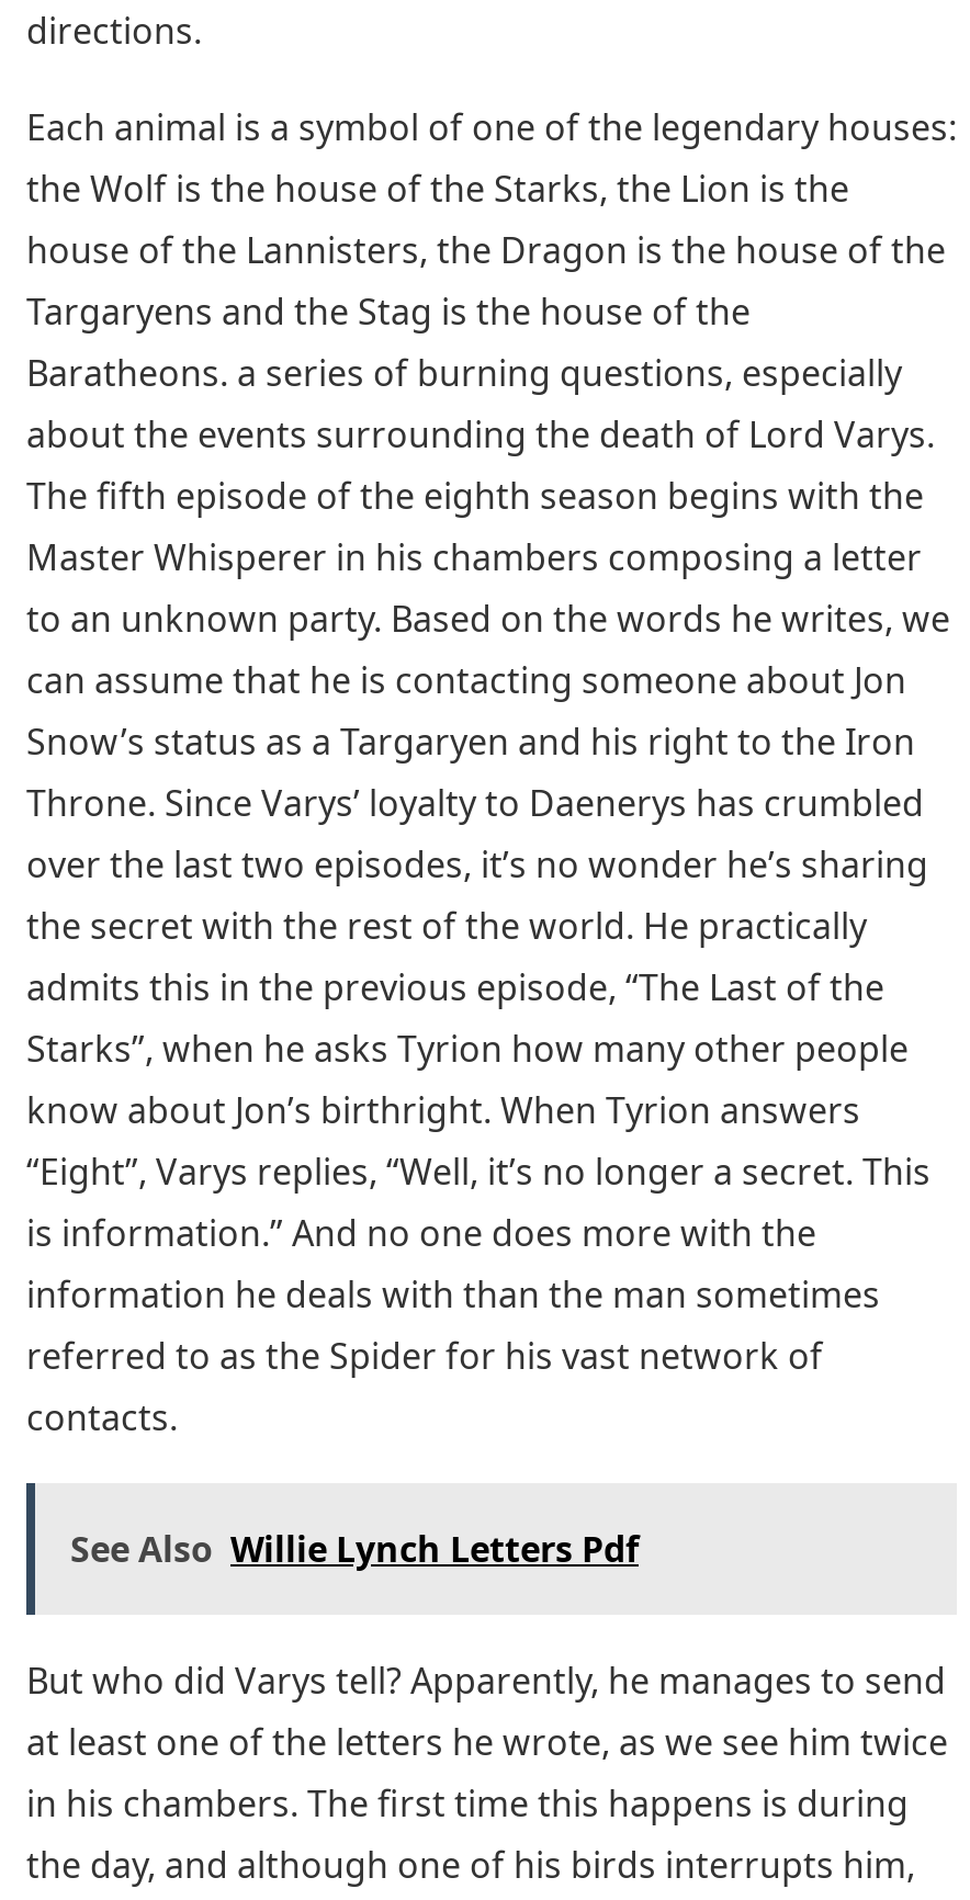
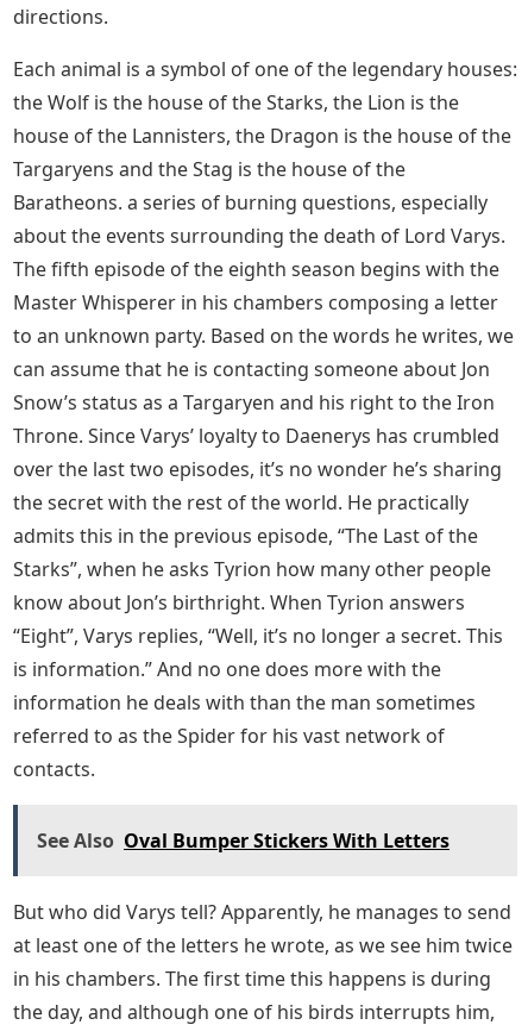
- See Also Willie Lynch Letters Pdf
+ See Also Oval Bumper Stickers With Letters
